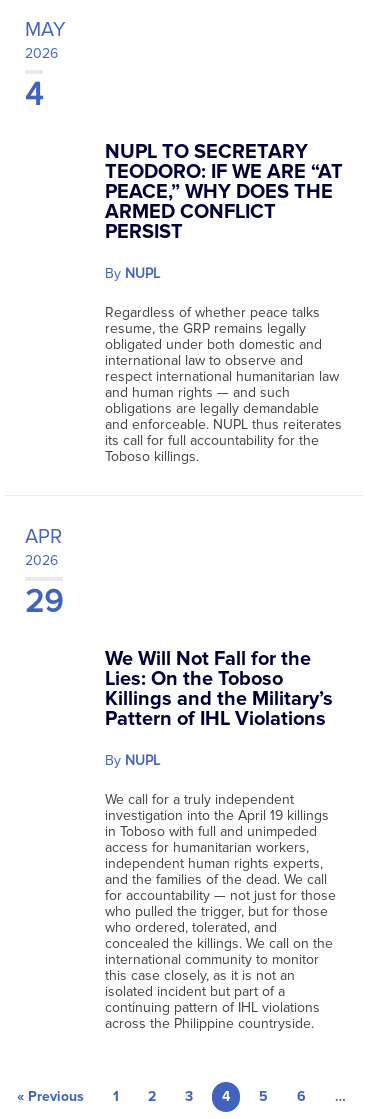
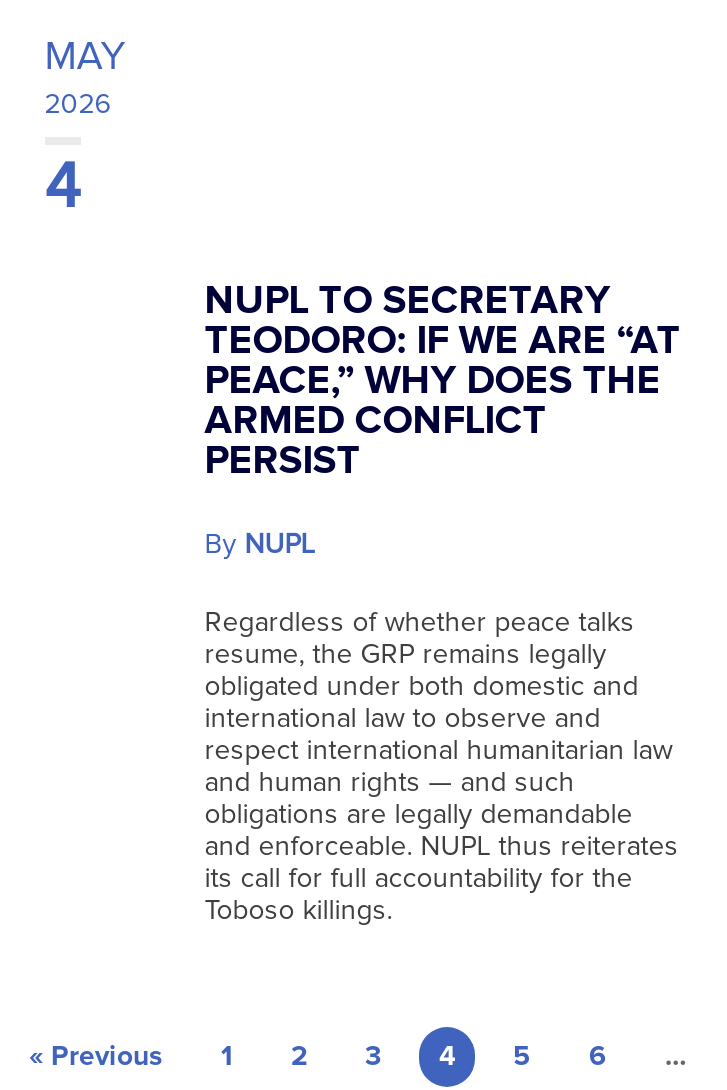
- APR
- 2026
- 29
- We Will Not Fall for the
- Lies: On the Toboso
- Killings and the Military’s
- Pattern of IHL Violations
- By NUPL
- We call for a truly independent
- investigation into the April 19 killings
- in Toboso with full and unimpeded
- access for humanitarian workers,
- independent human rights experts,
- and the families of the dead. We call
- for accountability — not just for those
- who pulled the trigger, but for those
- who ordered, tolerated, and
- concealed the killings. We call on the
- international community to monitor
- this case closely, as it is not an
- isolated incident but part of a
- continuing pattern of IHL violations
- across the Philippine countryside.
